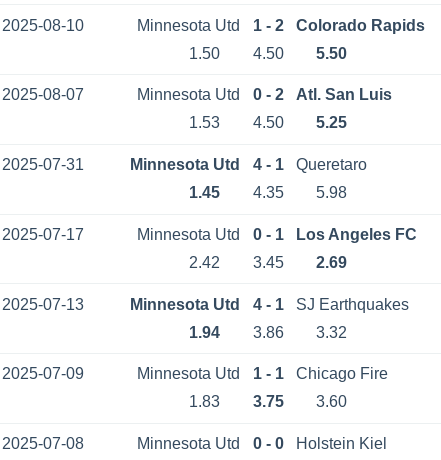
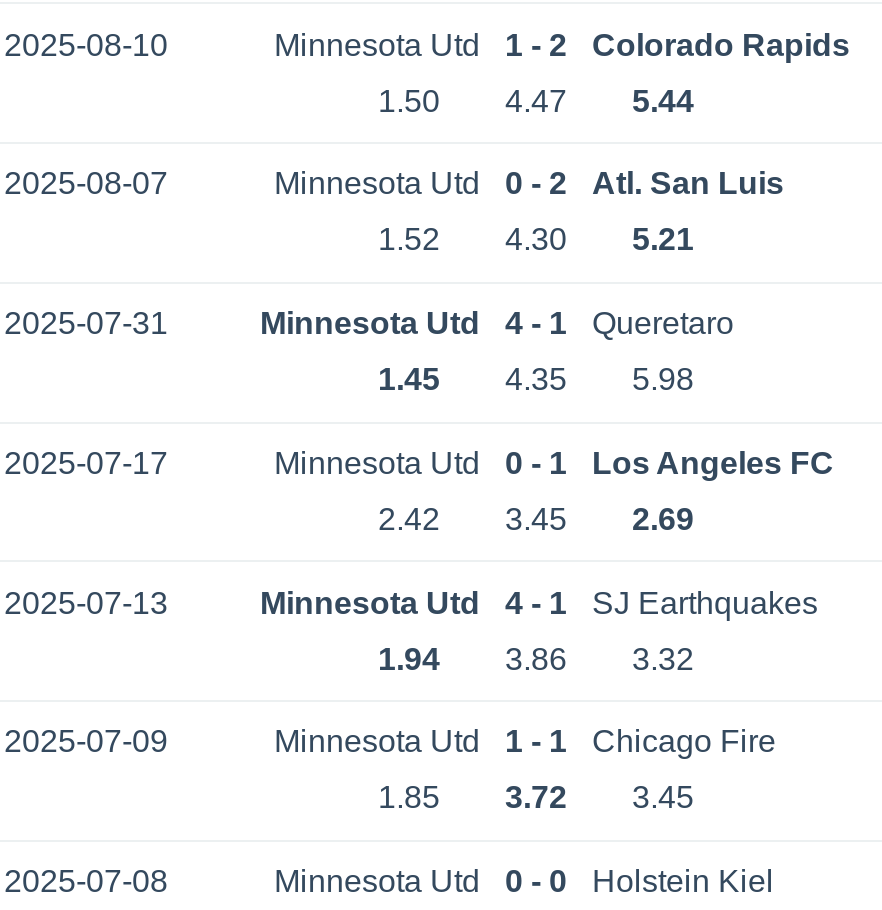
- 4.50
+ 4.47

- 5.50
+ 5.44

- 1.53
+ 1.52

- 4.50
+ 4.30

- 5.25
+ 5.21

- 1.83
+ 1.85

- 3.75
+ 3.72

- 3.60
+ 3.45
